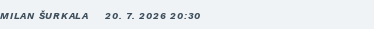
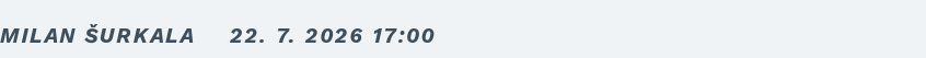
- MILAN ŠURKALA 20. 7. 2026 20:30
+ MILAN ŠURKALA 22. 7. 2026 17:00
